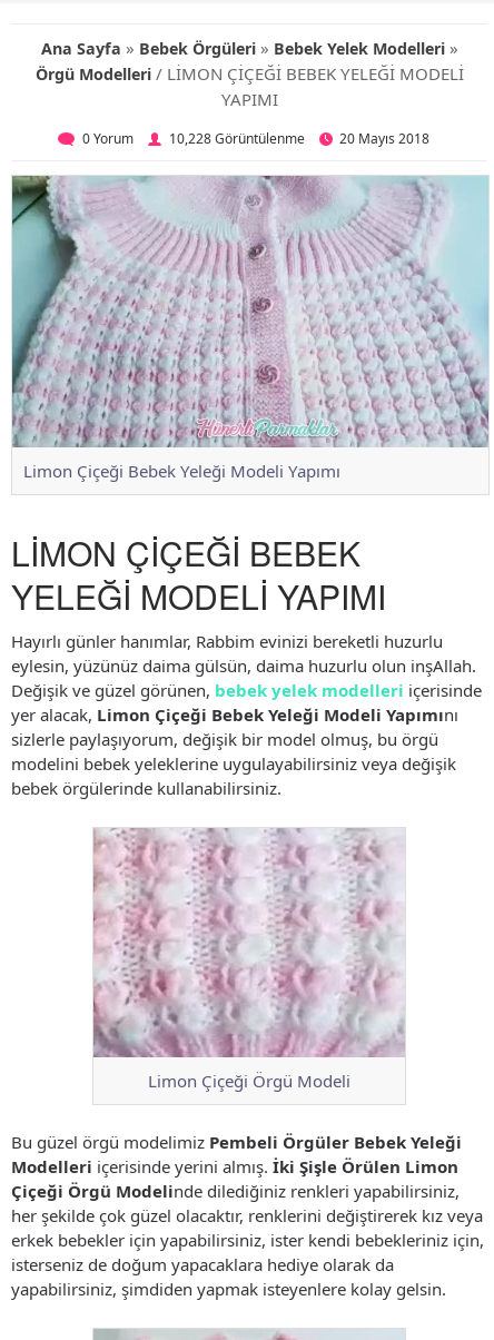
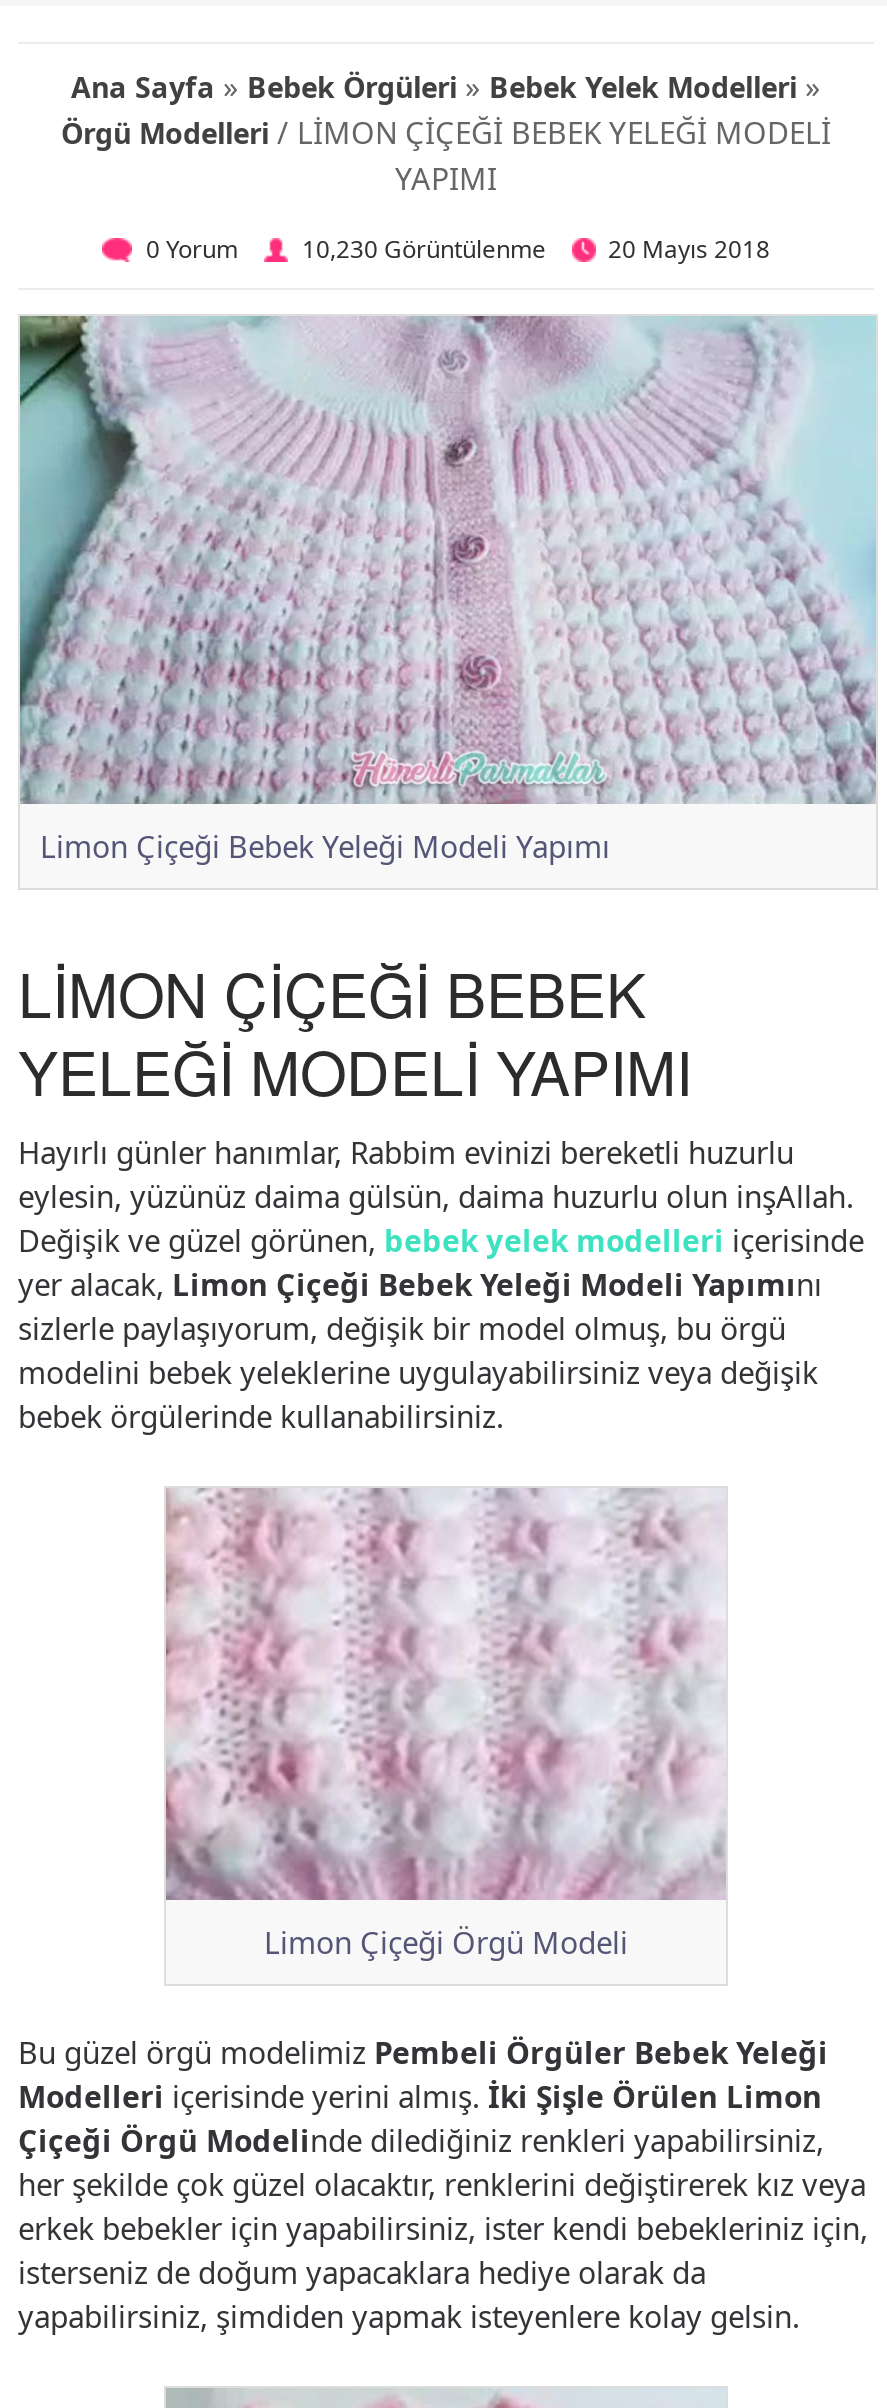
- 10,228 Görüntülenme
+ 10,230 Görüntülenme
